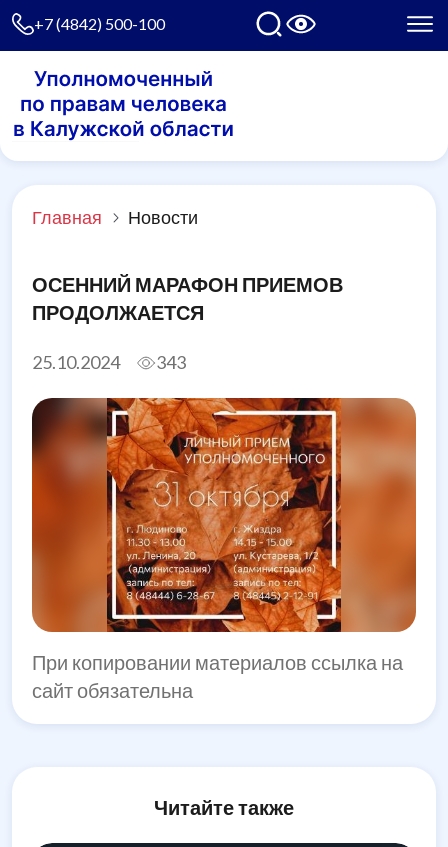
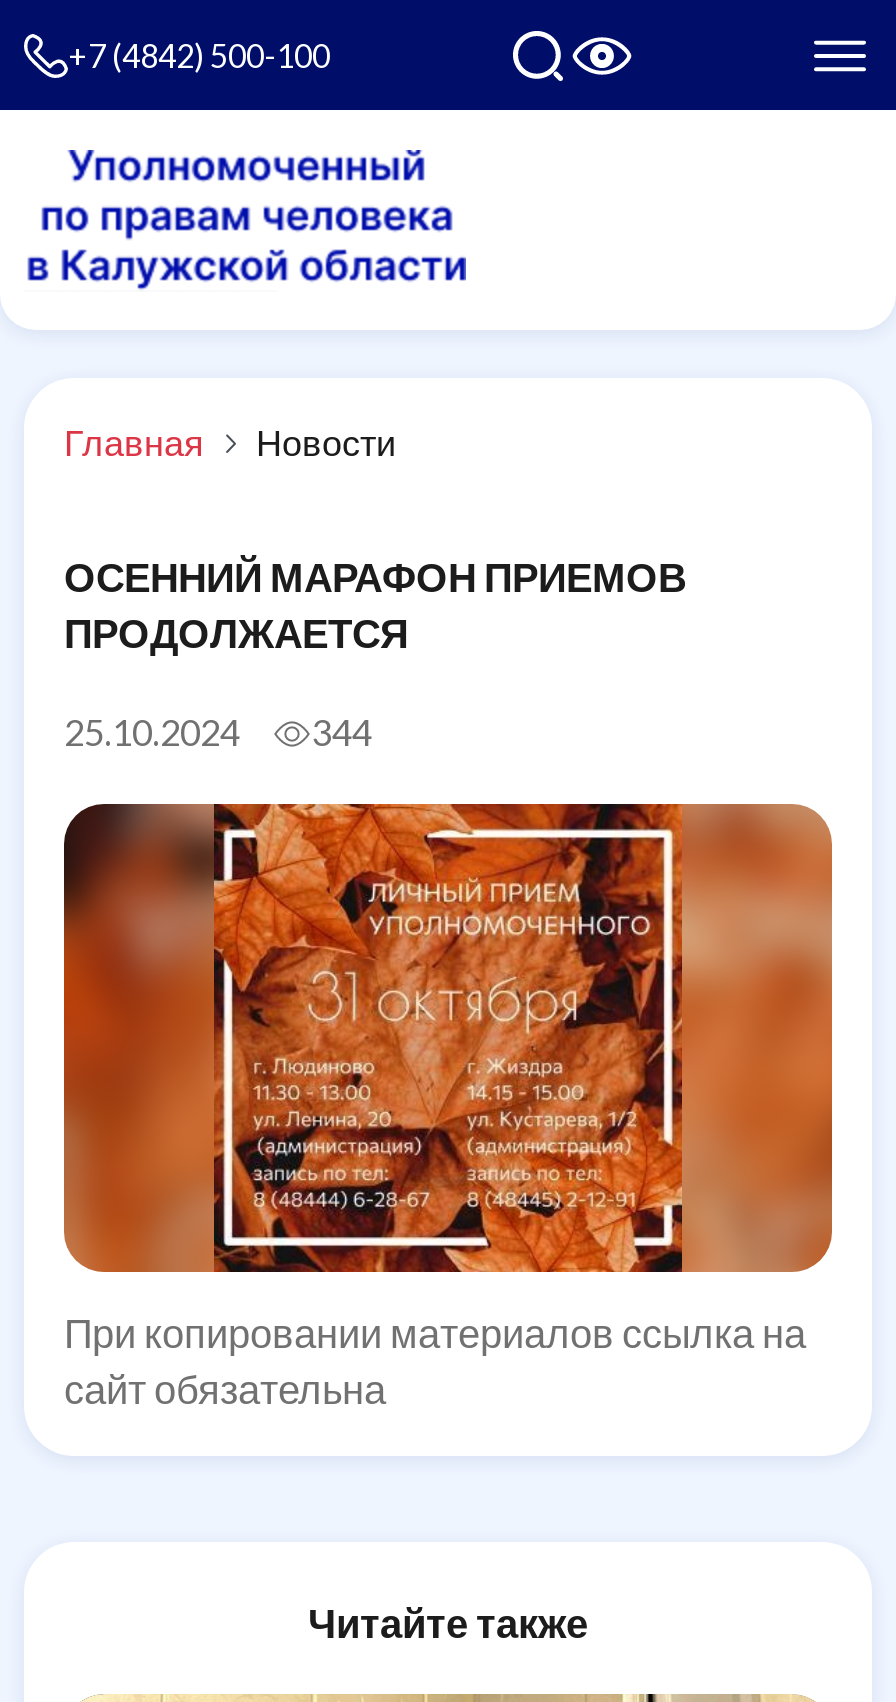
- 25.10.2024 343
+ 25.10.2024 344
